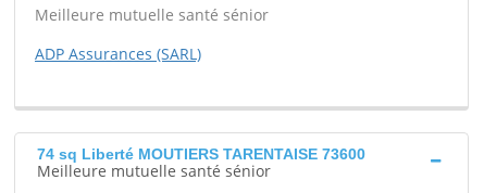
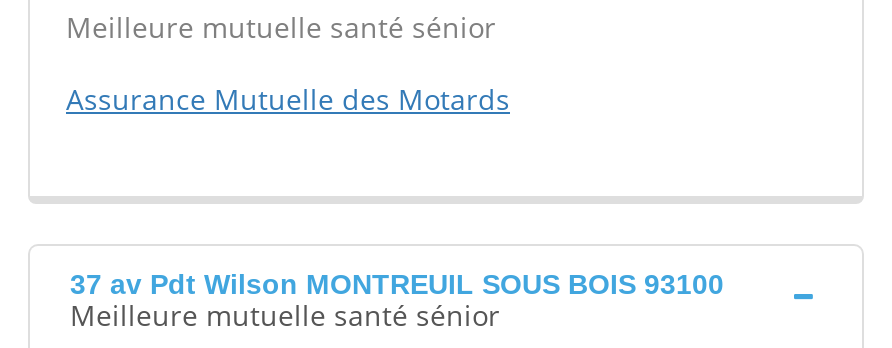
- ADP Assurances (SARL)
+ Assurance Mutuelle des Motards

- 74 sq Liberté MOUTIERS TARENTAISE 73600
+ 37 av Pdt Wilson MONTREUIL SOUS BOIS 93100
